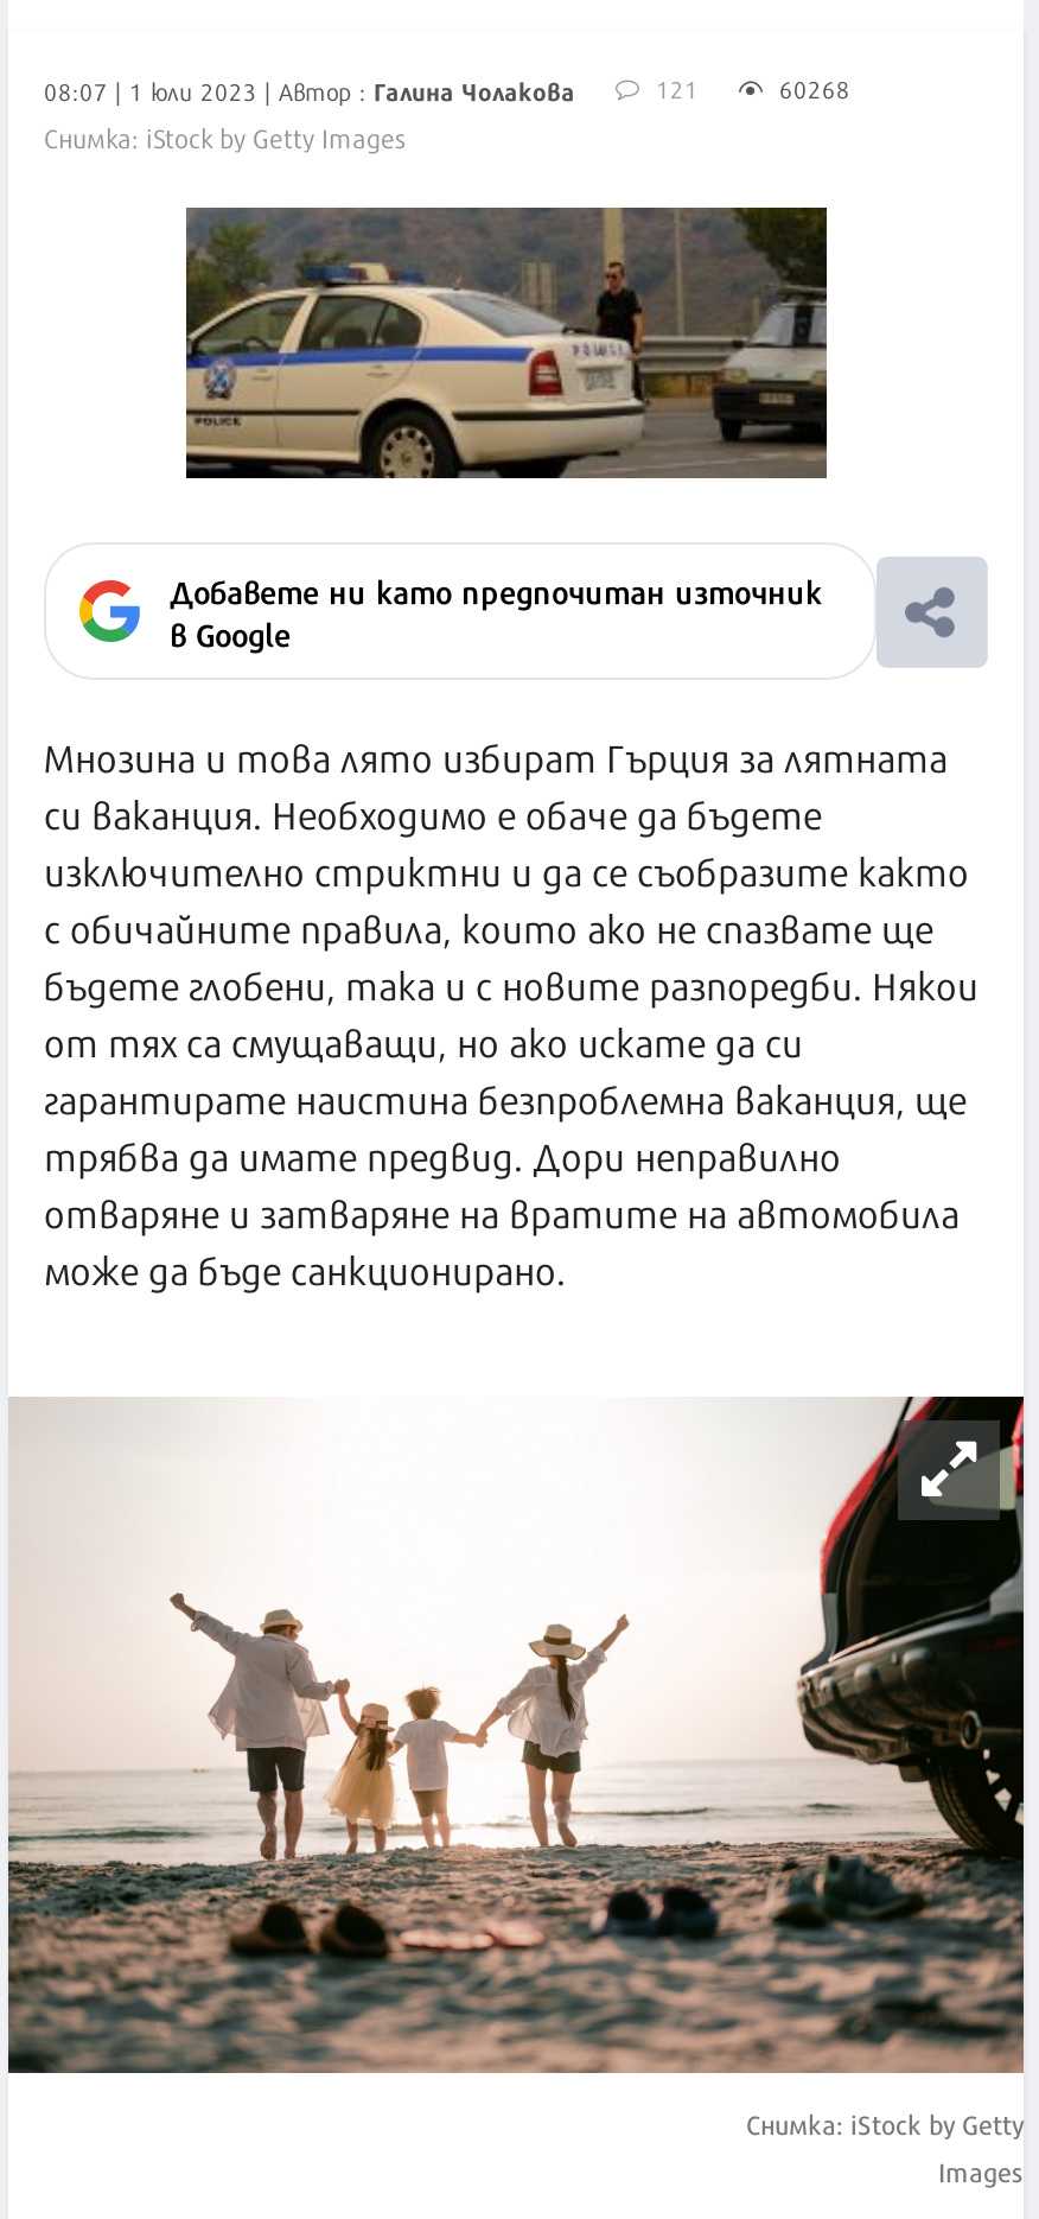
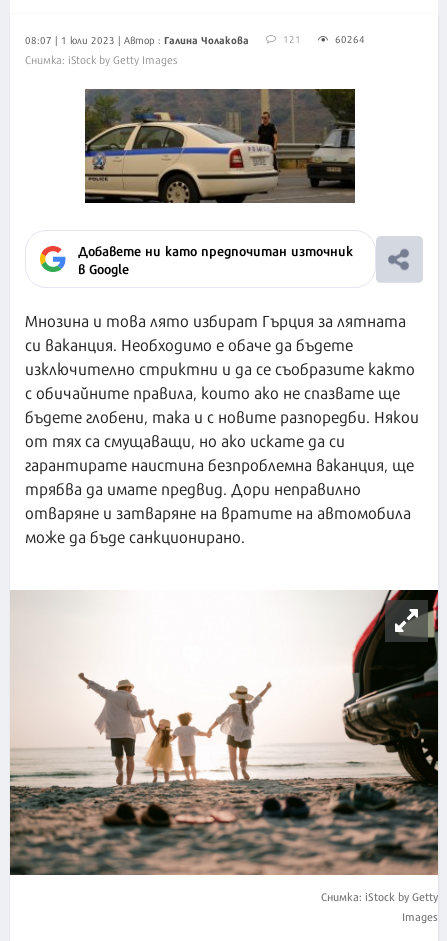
- 60268
+ 60264
